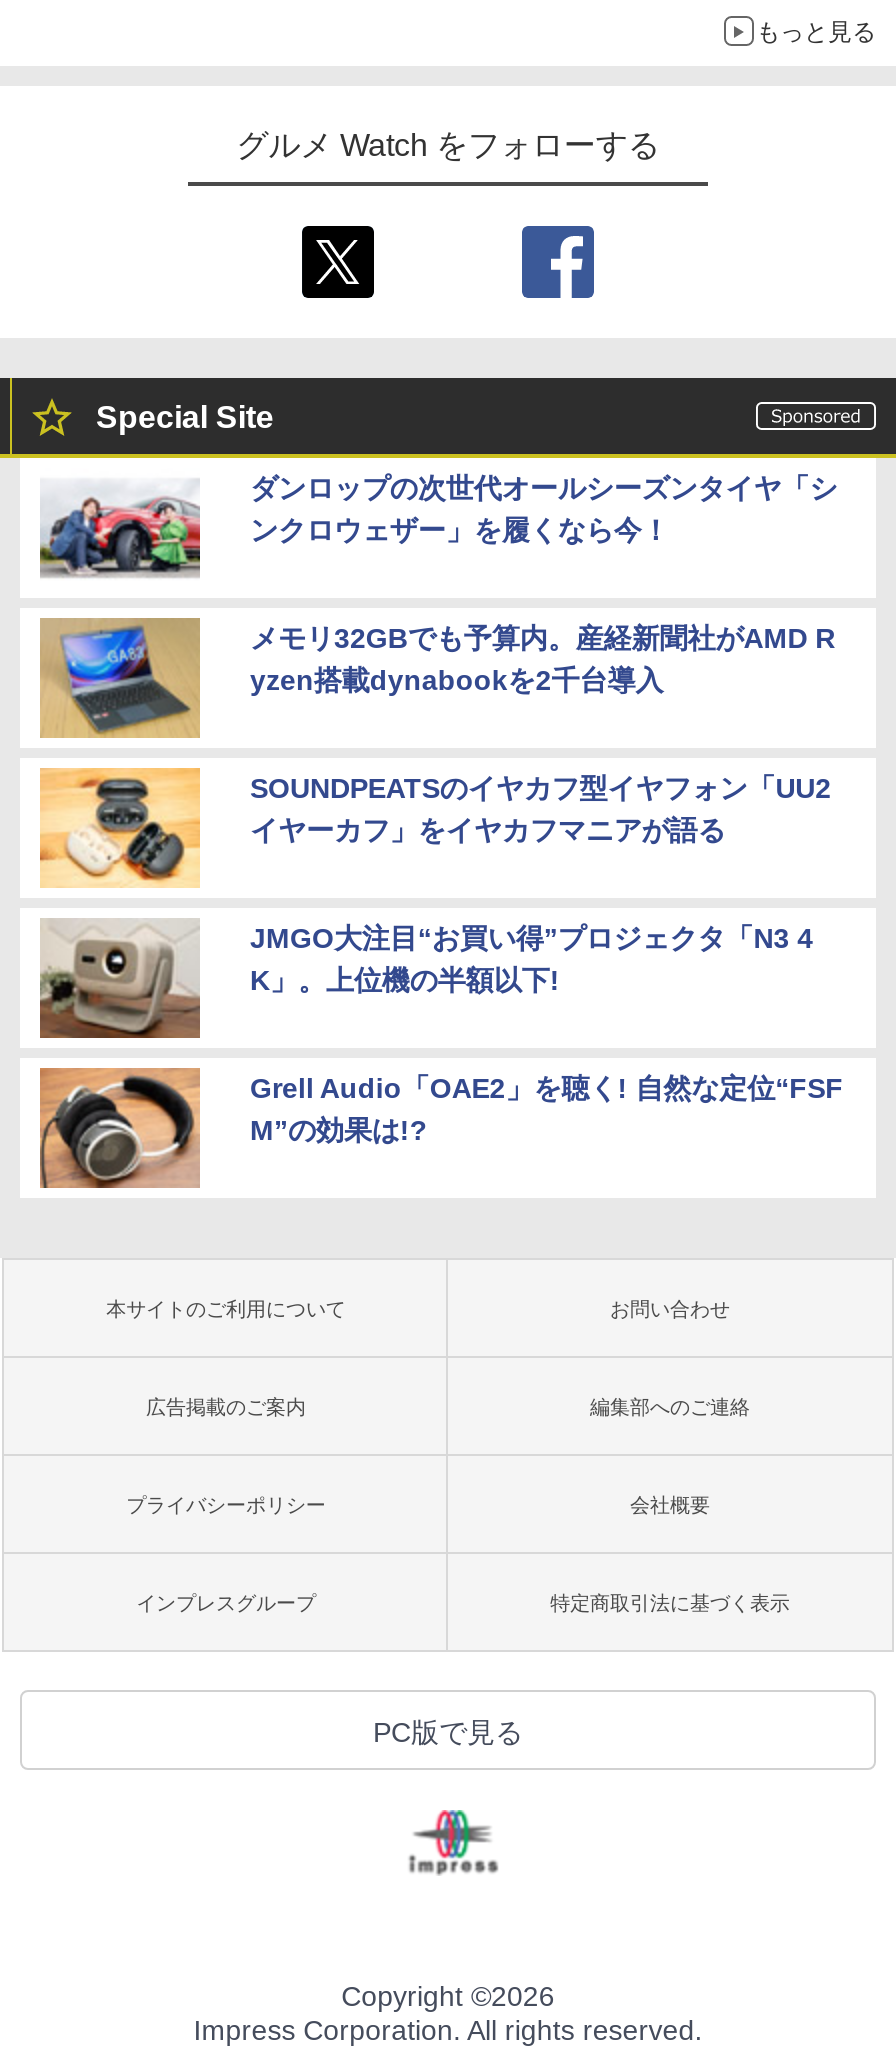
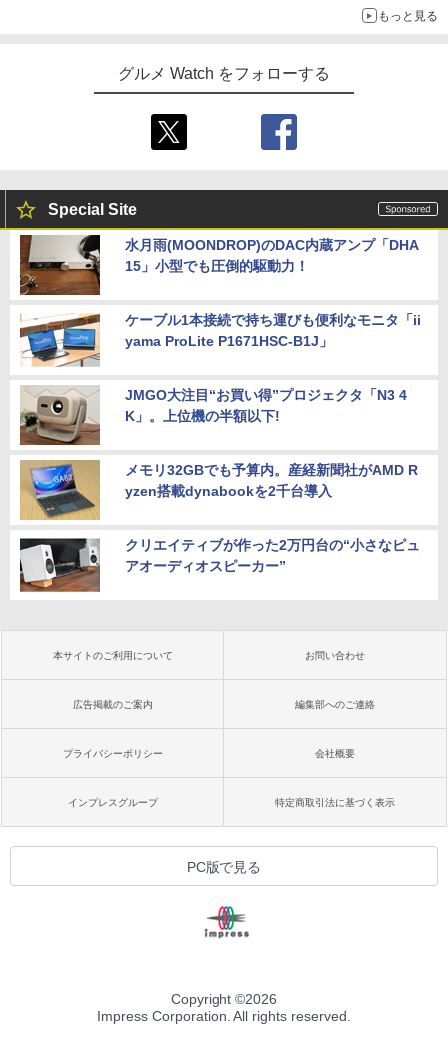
- [image]
- ダンロップの次世代オールシーズンタイヤ「シ
- ンクロウェザー」を履くなら今！
- SOUNDPEATSのイヤカフ型イヤフォン「UU2
- イヤーカフ」をイヤカフマニアが語る
+ [image]
+ 水月雨(MOONDROP)のDAC内蔵アンプ「DHA
+ 15」小型でも圧倒的駆動力！
+ ケーブル1本接続で持ち運びも便利なモニタ「ii
+ yama ProLite P1671HSC-B1J」

moved down: [image] | メモリ32GBでも予算内。産経新聞社がAMD R | yzen搭載dynabookを2千台導入

- [image]
+ [image]

moved up: [image] | JMGO大注目“お買い得”プロジェクタ「N3 4 | K」。上位機の半額以下!

- [image]
- Grell Audio「OAE2」を聴く! 自然な定位“FSF
- M”の効果は!?
+ [image]
+ クリエイティブが作った2万円台の“小さなピュ
+ アオーディオスピーカー”
